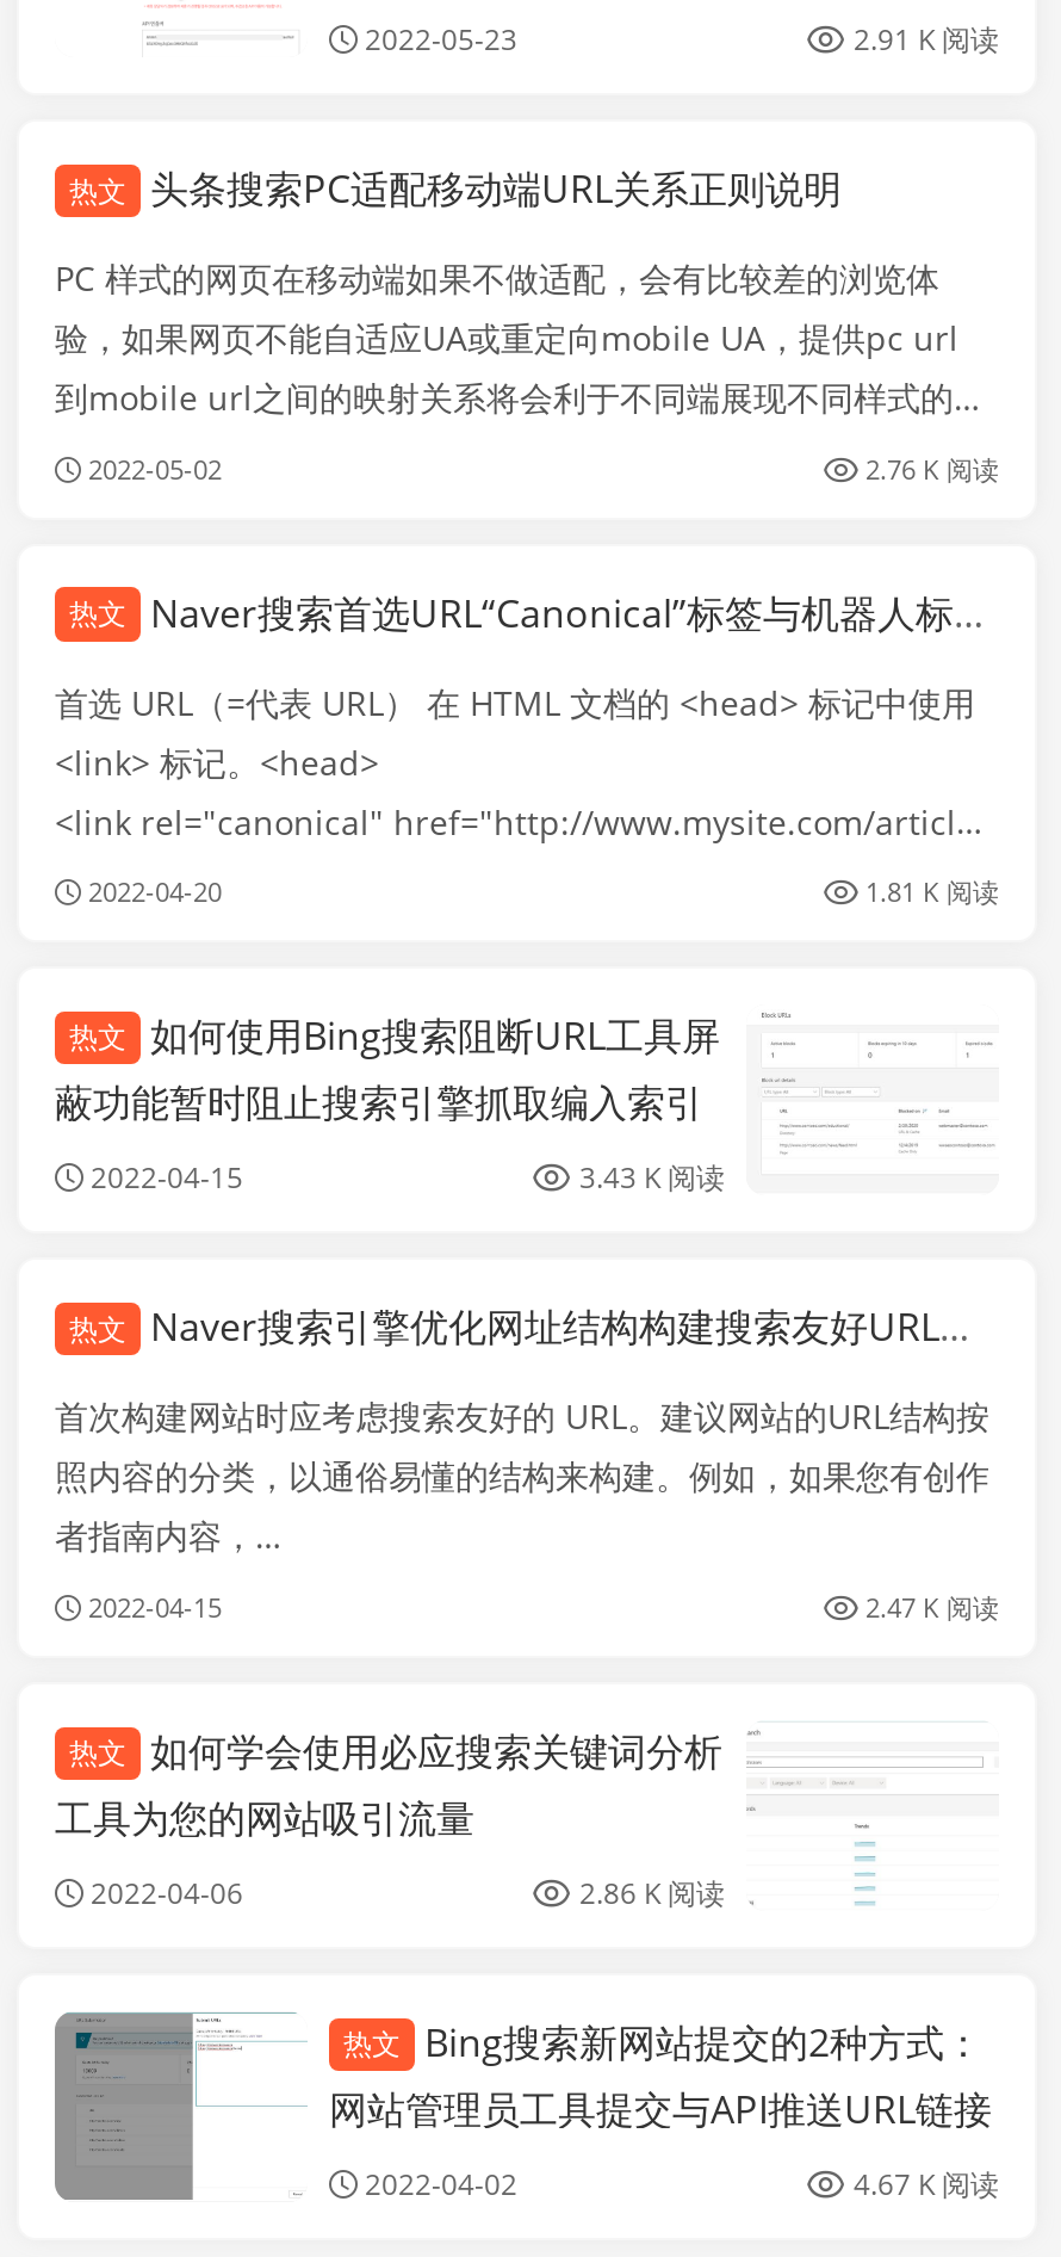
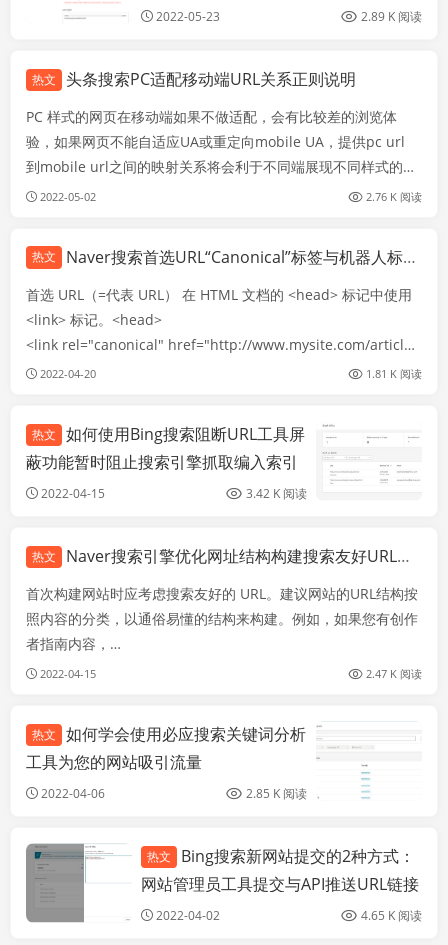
- 2.91 K 阅读
+ 2.89 K 阅读

- 3.43 K 阅读
+ 3.42 K 阅读

- 2.86 K 阅读
+ 2.85 K 阅读

- 4.67 K 阅读
+ 4.65 K 阅读
